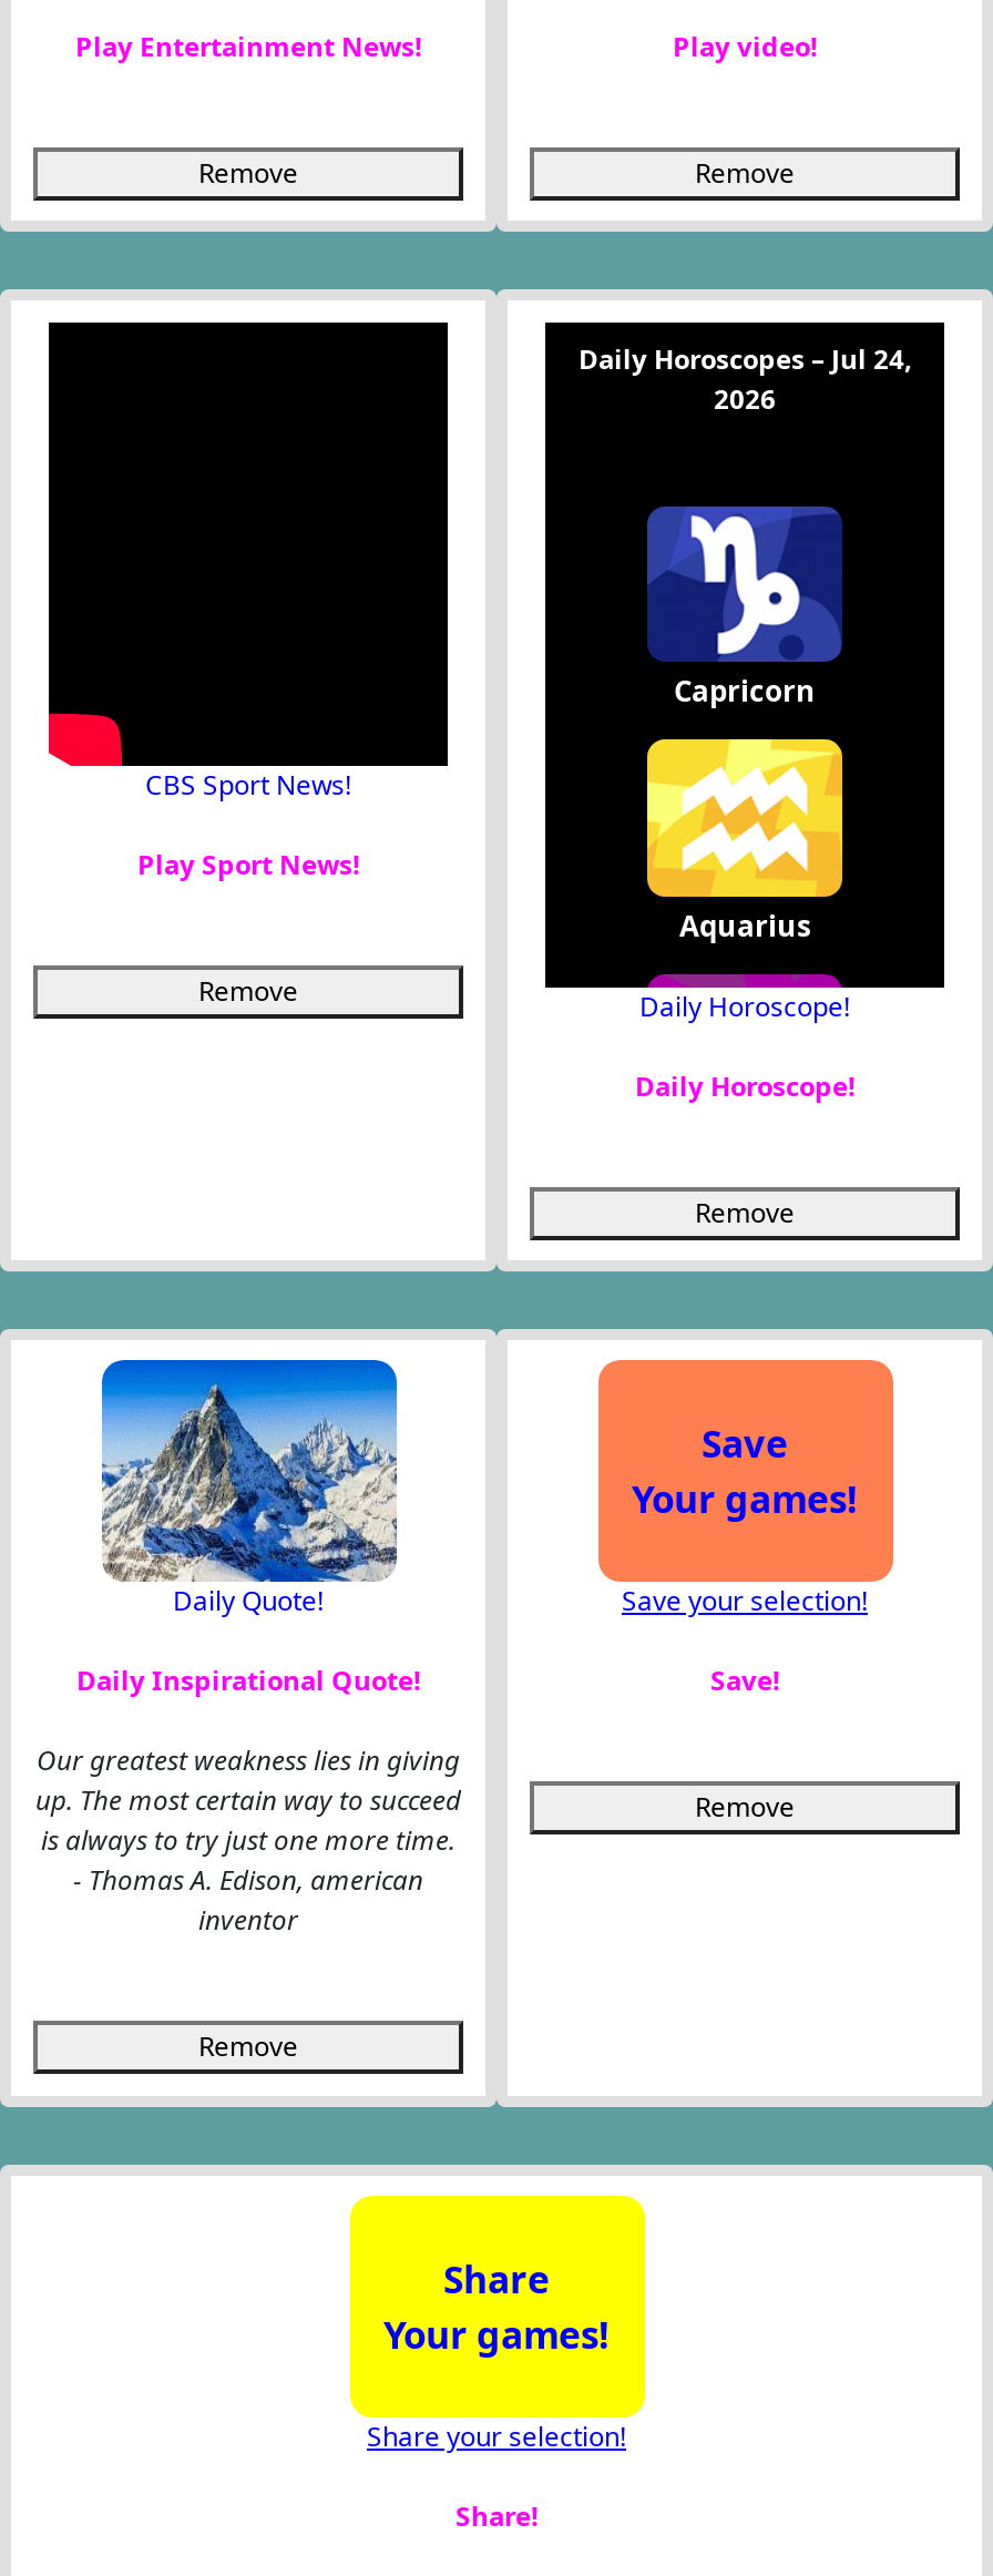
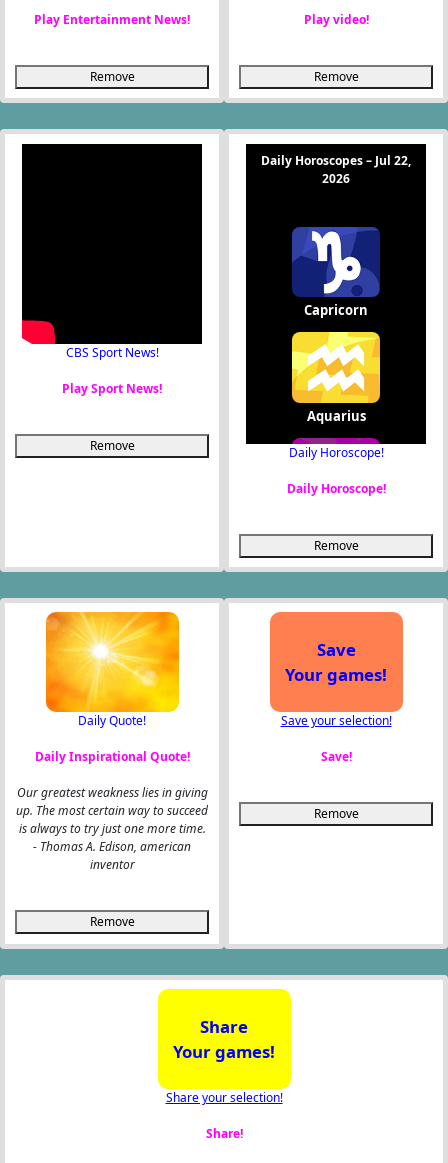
- [image]
+ [image]
